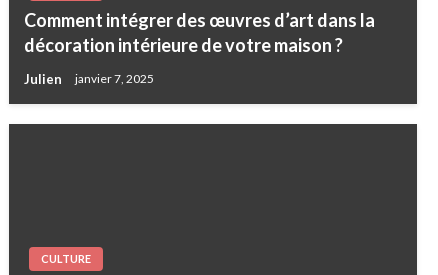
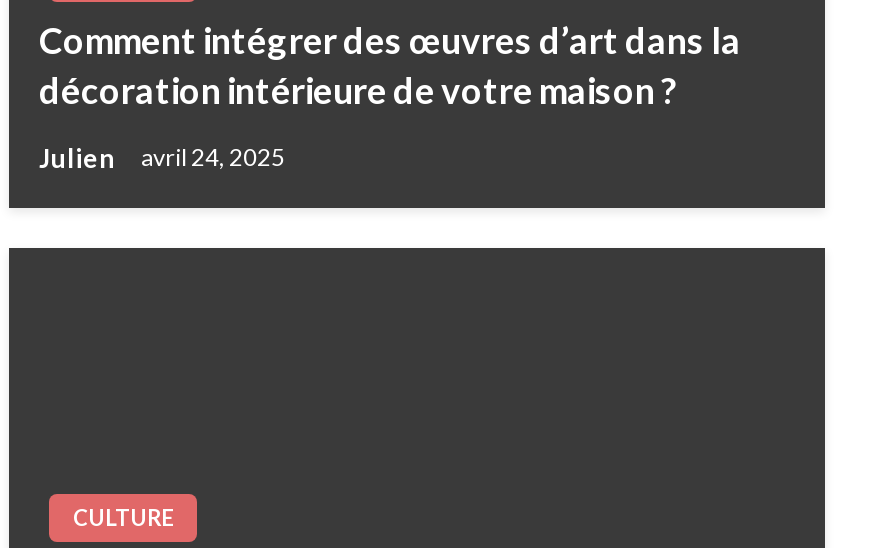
- Julien janvier 7, 2025
+ Julien avril 24, 2025
